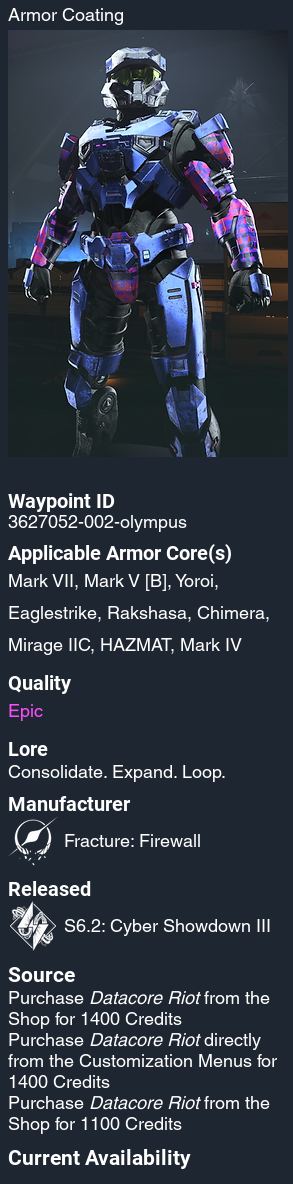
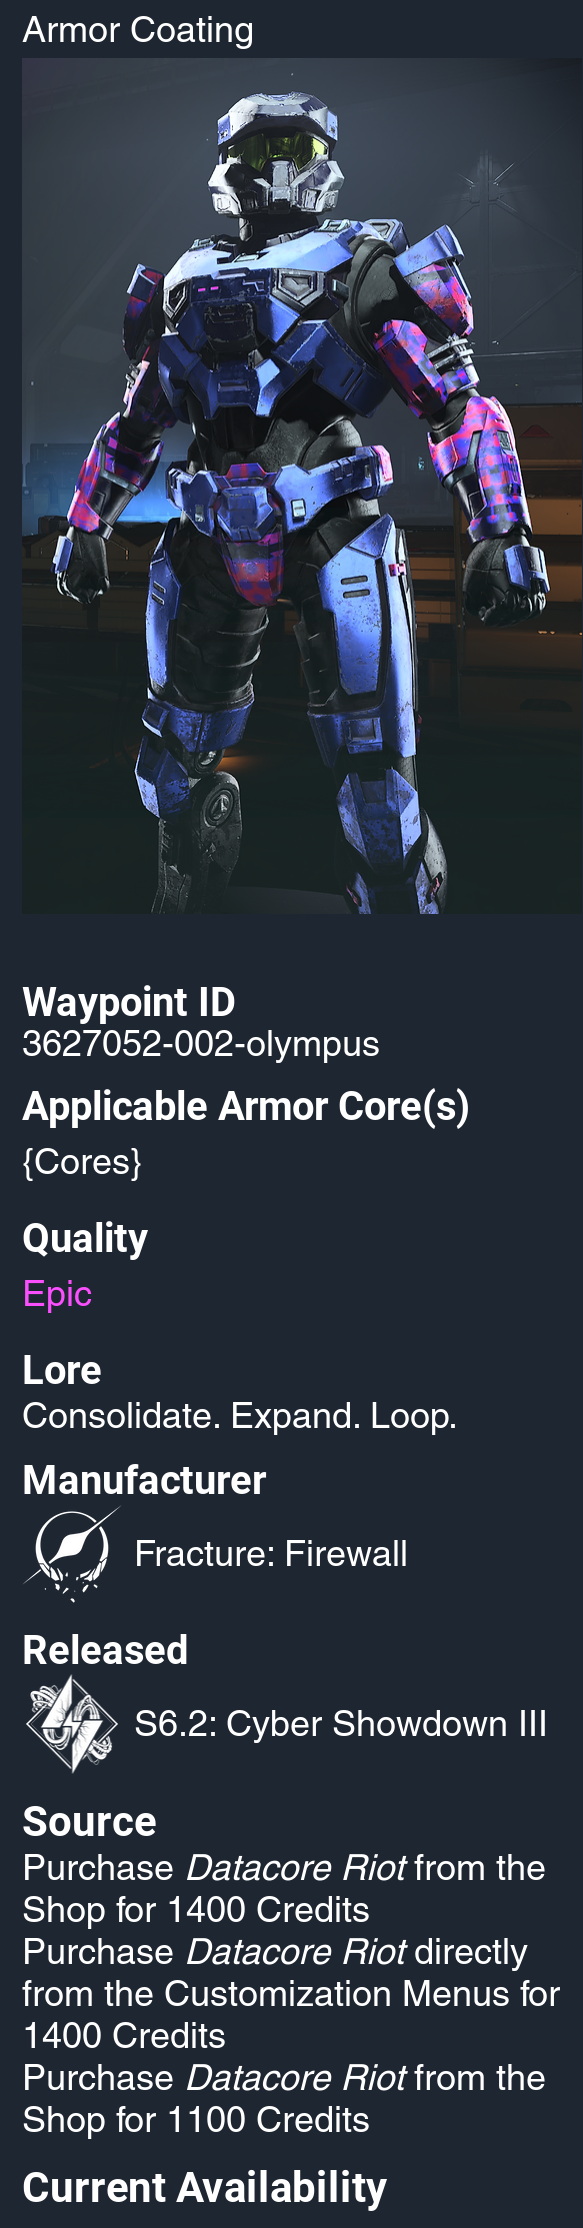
- Mark VII, Mark V [B], Yoroi,
- Eaglestrike, Rakshasa, Chimera,
- Mirage IIC, HAZMAT, Mark IV
+ {Cores}
